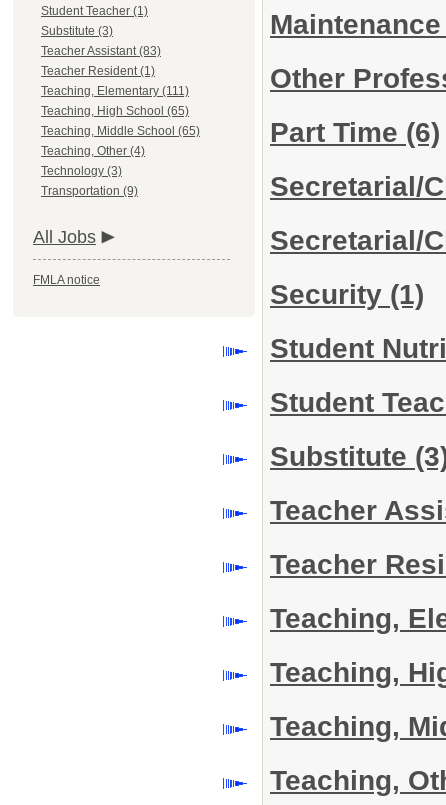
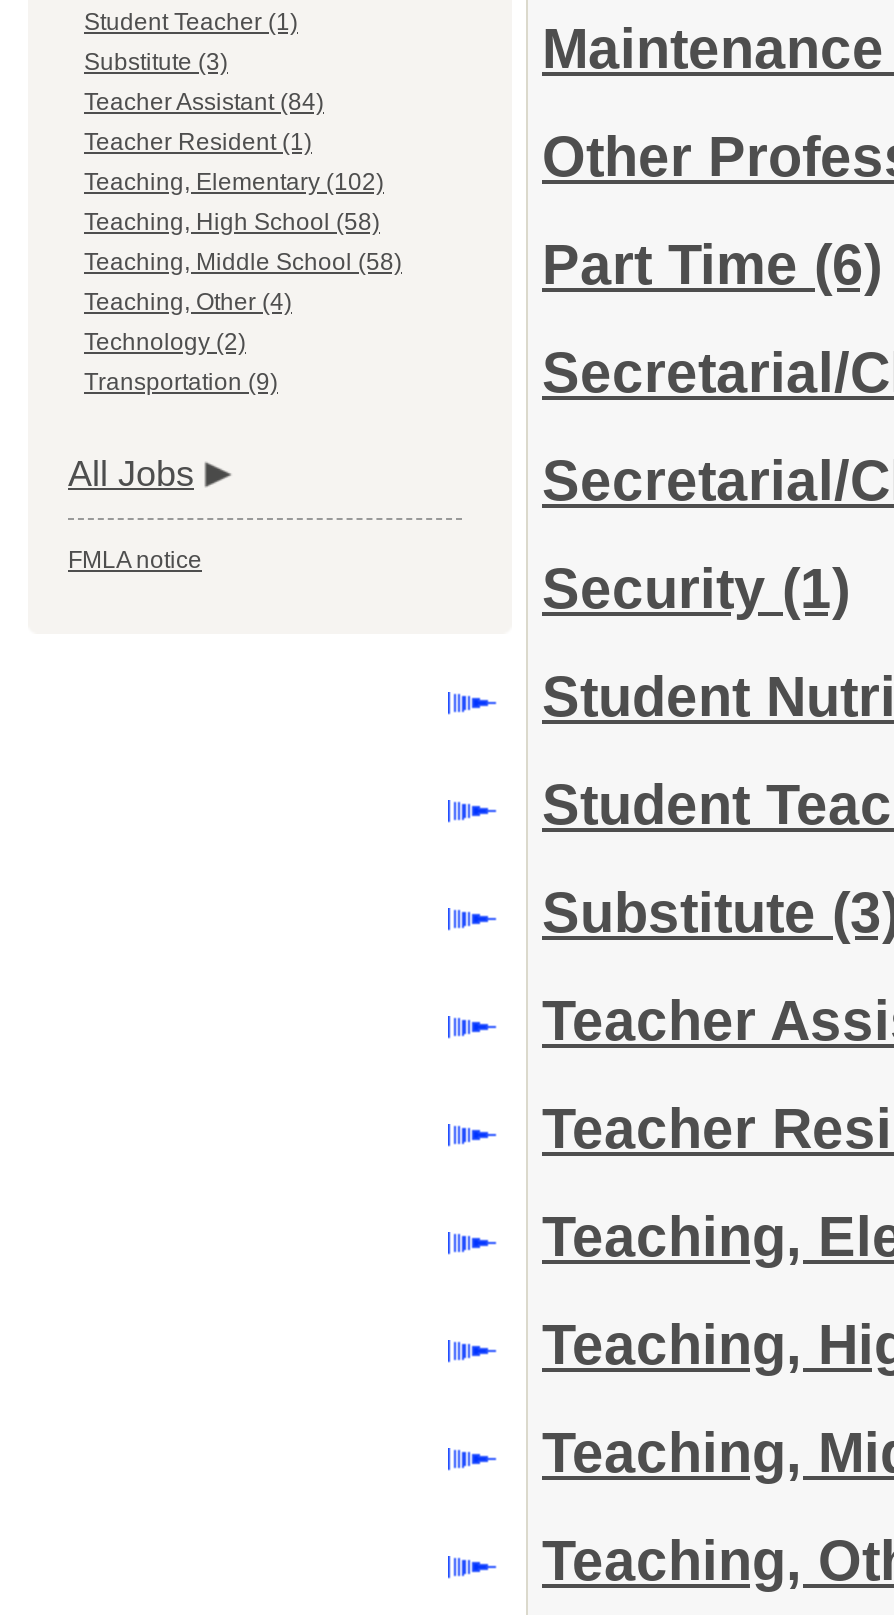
- Teacher Assistant (83)
+ Teacher Assistant (84)

- Teaching, Elementary (111)
+ Teaching, Elementary (102)

- Teaching, High School (65)
+ Teaching, High School (58)

- Teaching, Middle School (65)
+ Teaching, Middle School (58)

- Technology (3)
+ Technology (2)
